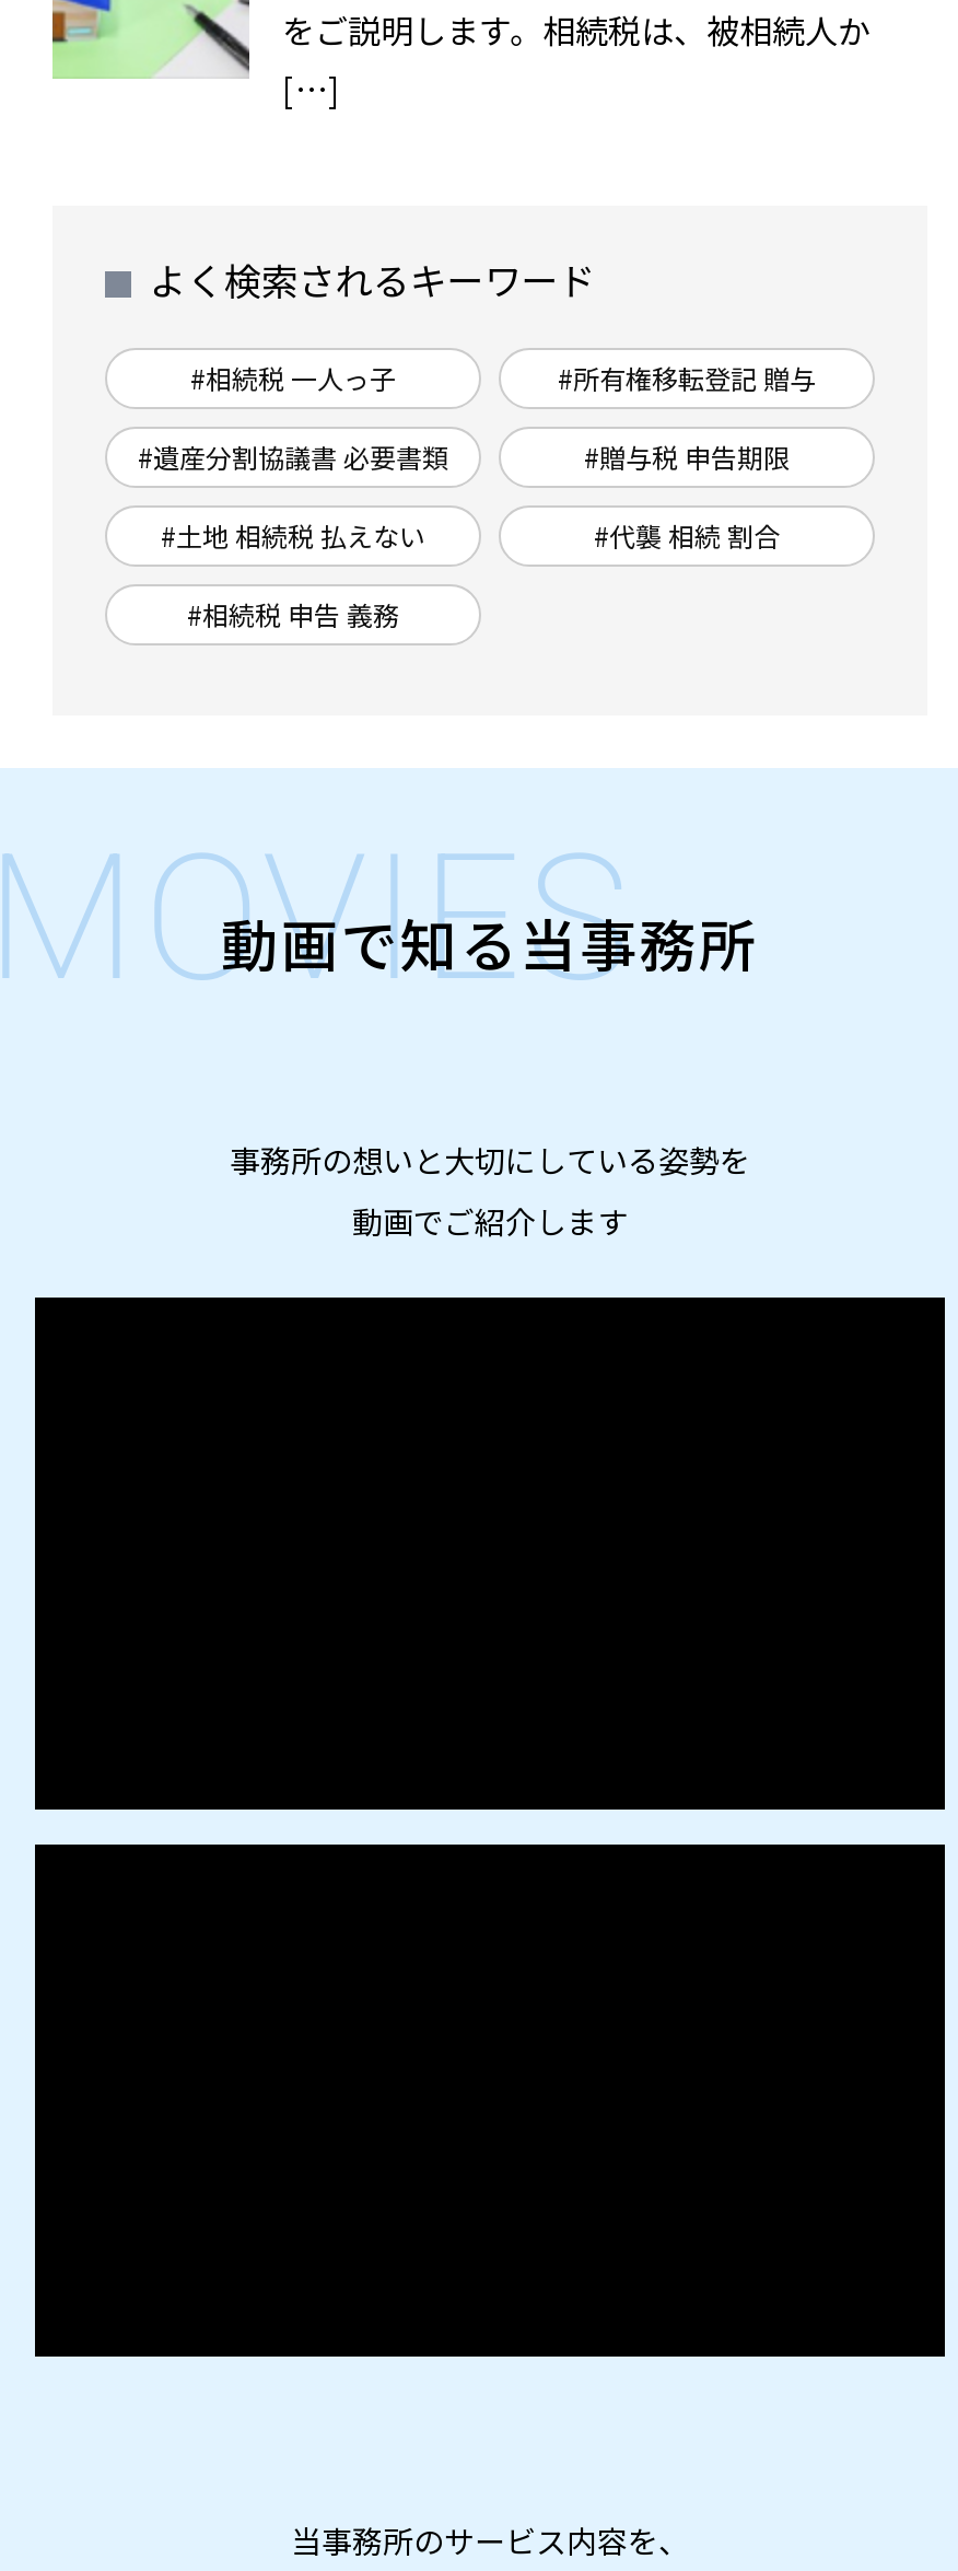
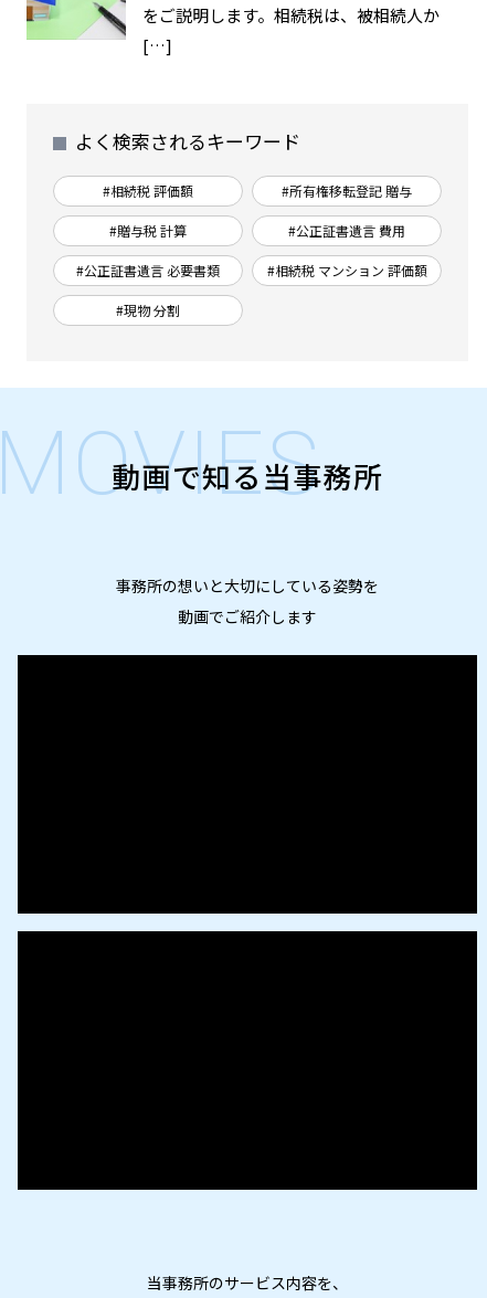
- #相続税 一人っ子
+ #相続税 評価額

- #遺産分割協議書 必要書類
- #贈与税 申告期限
+ #贈与税 計算
+ #公正証書遺言 費用

- #土地 相続税 払えない
- #代襲 相続 割合
+ #公正証書遺言 必要書類
+ #相続税 マンション 評価額

- #相続税 申告 義務
+ #現物 分割
